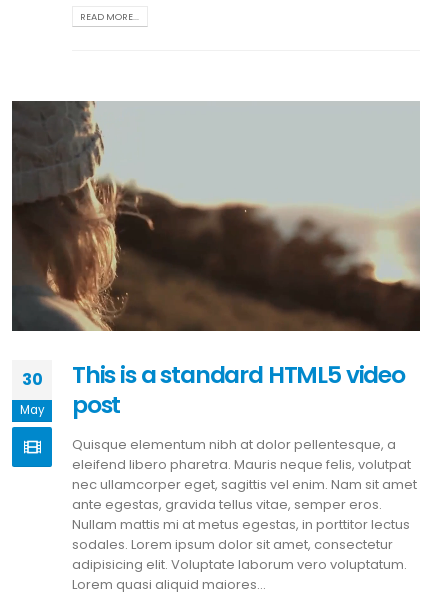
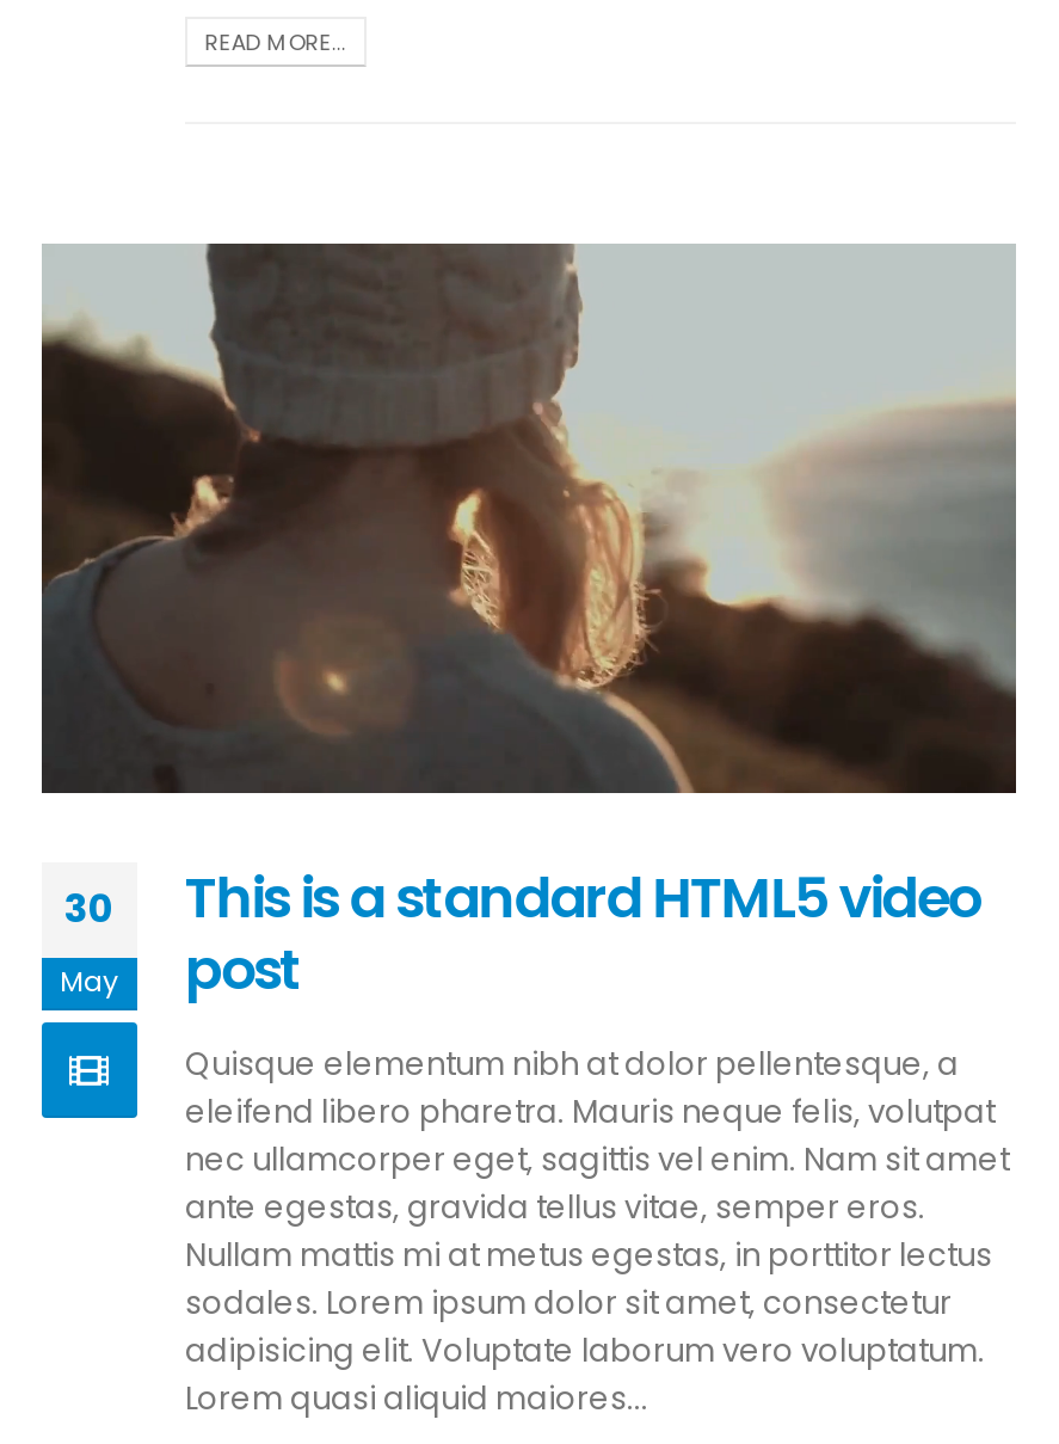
- [image]
+ [image]
